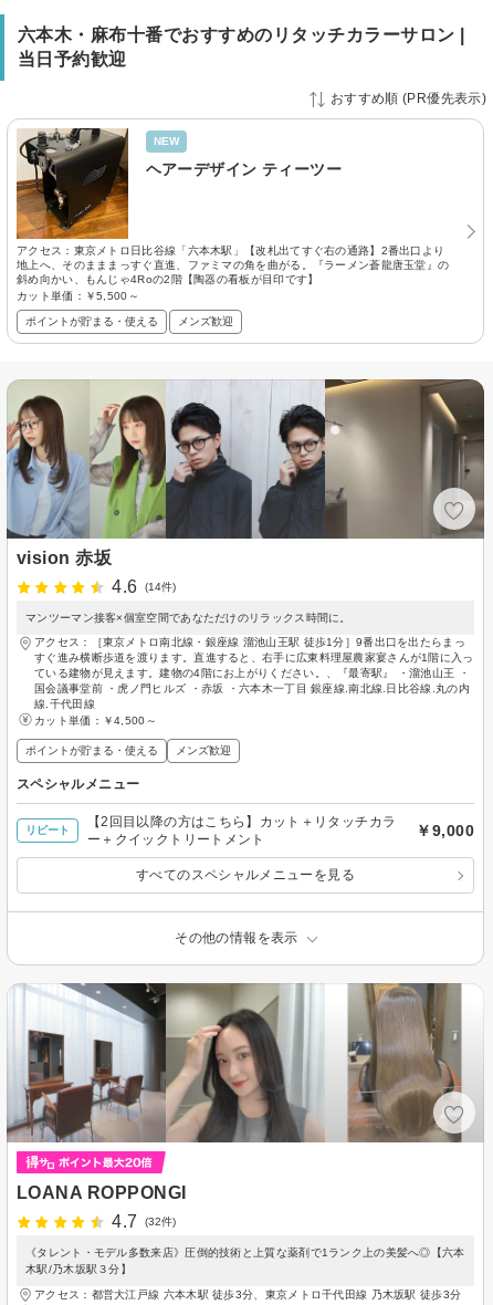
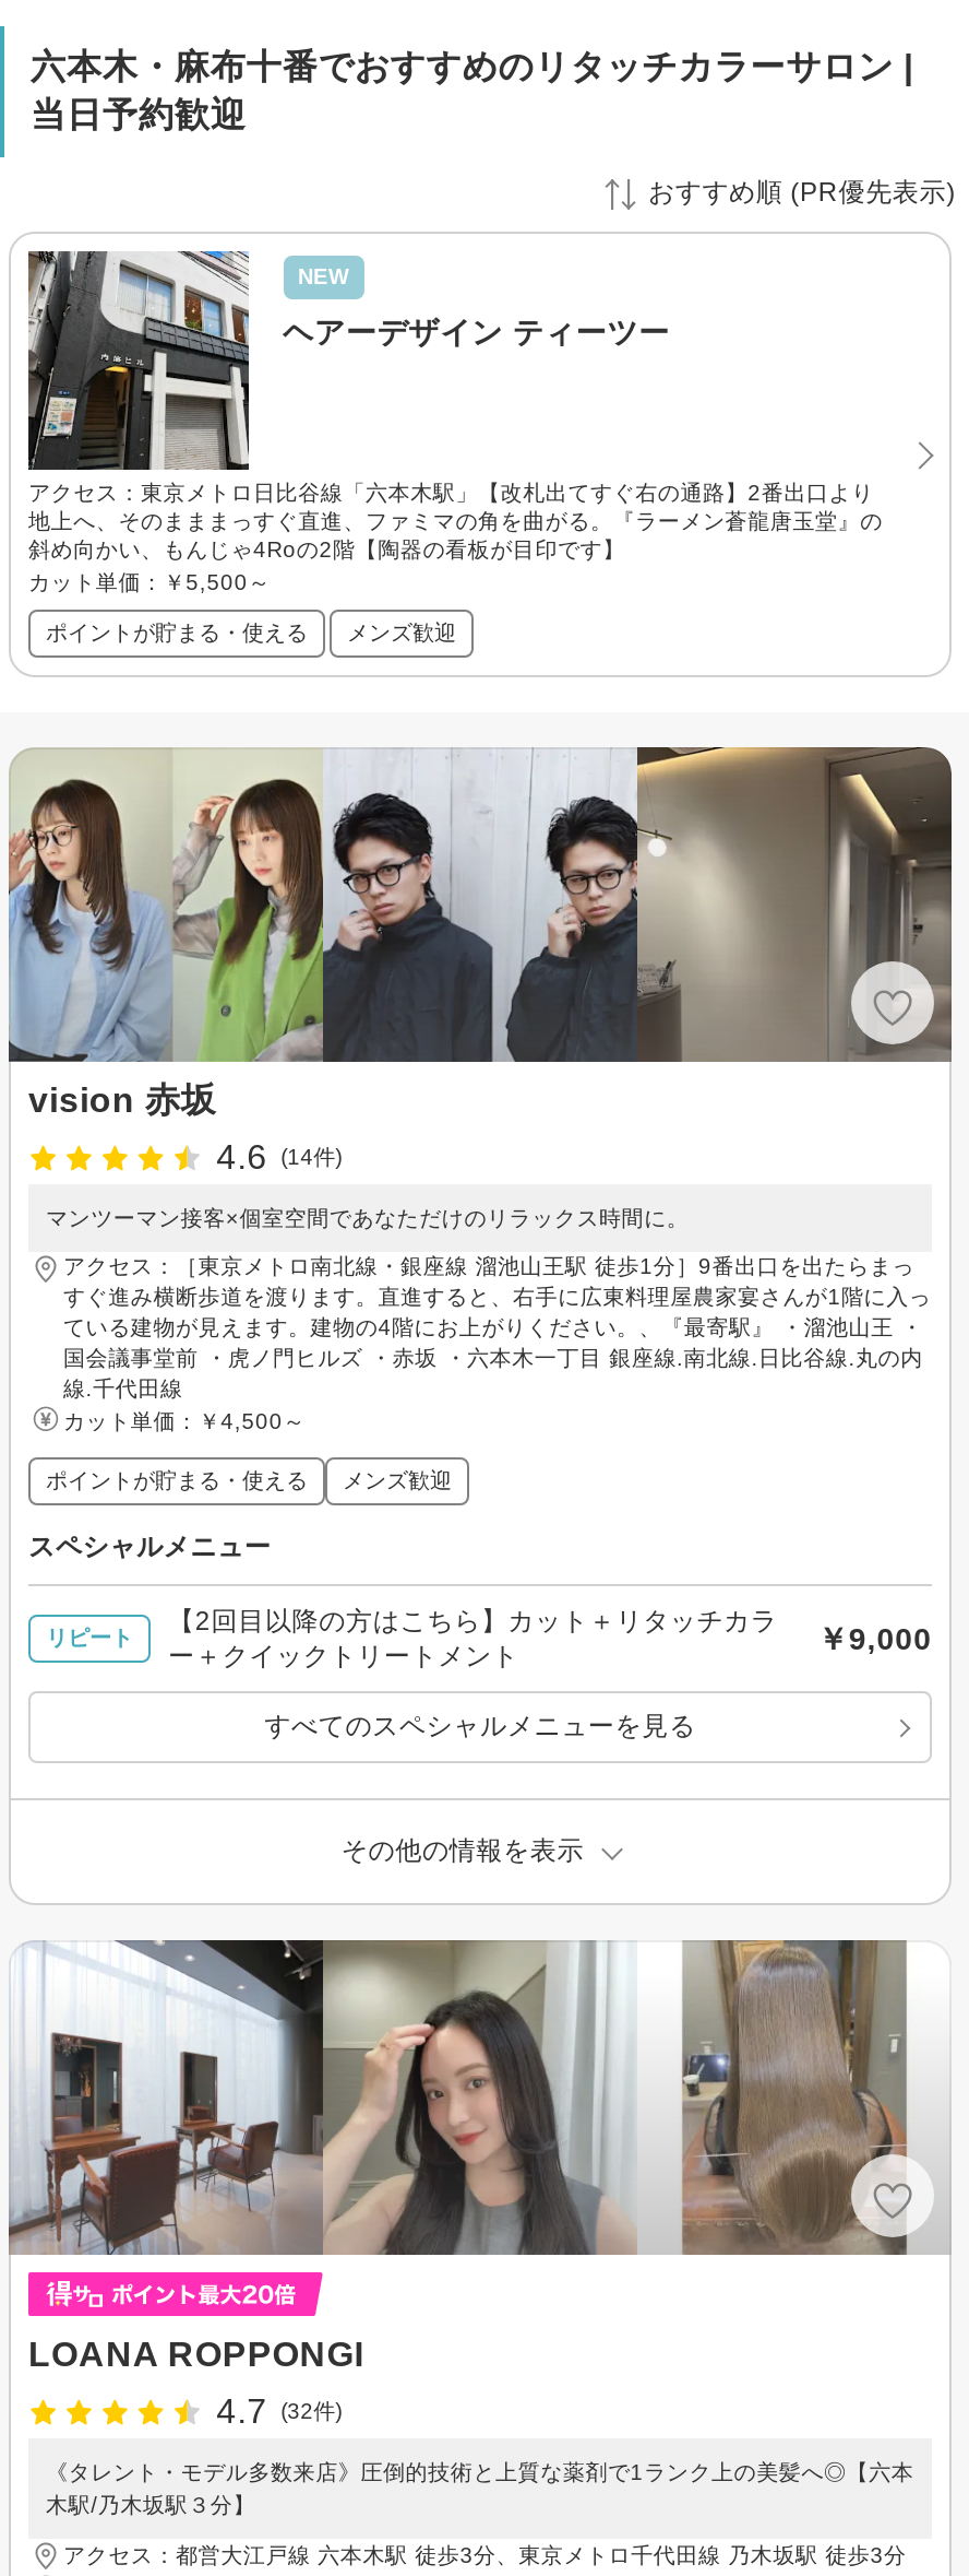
- [image]
+ [image]
